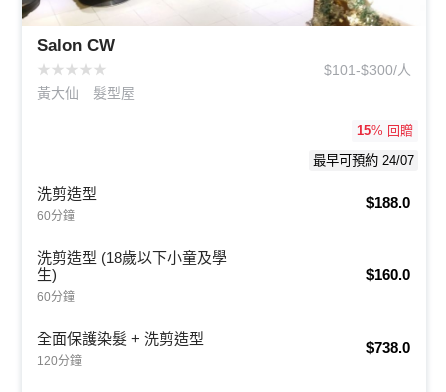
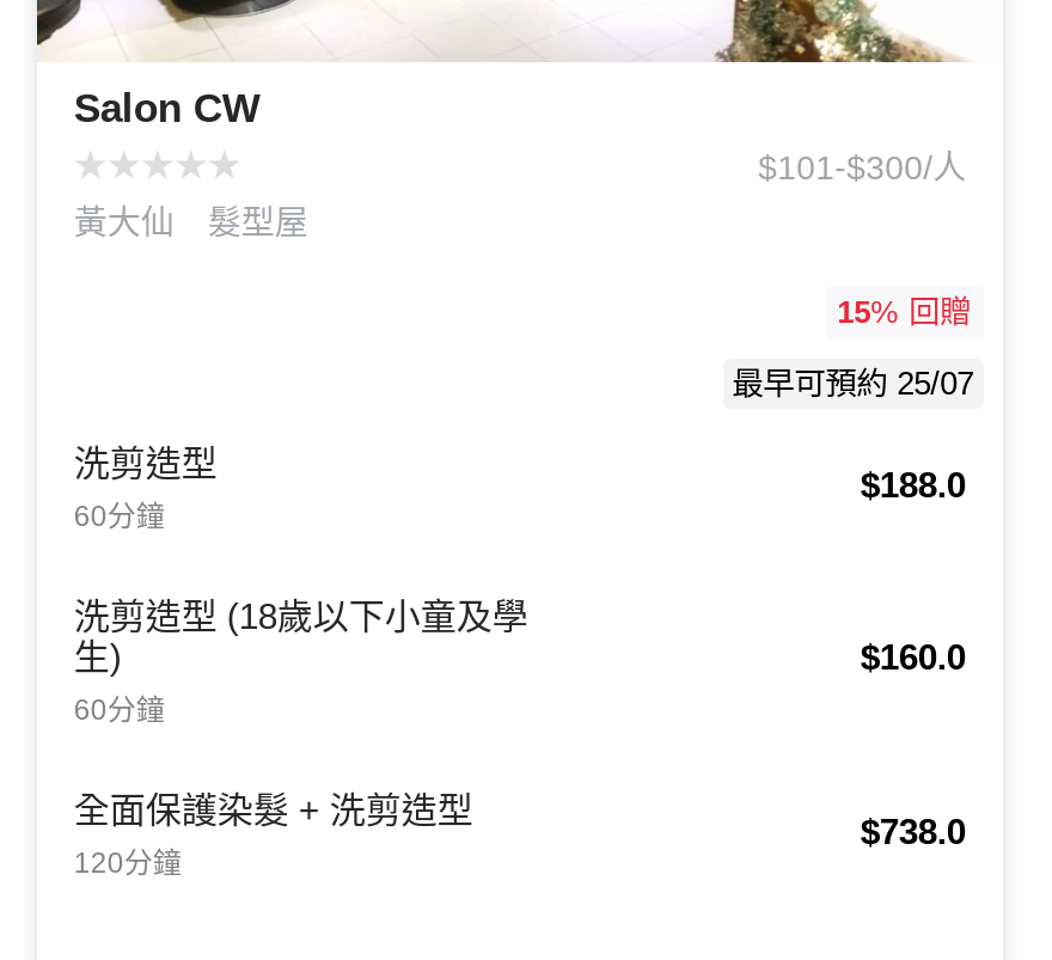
- 最早可預約 24/07
+ 最早可預約 25/07
